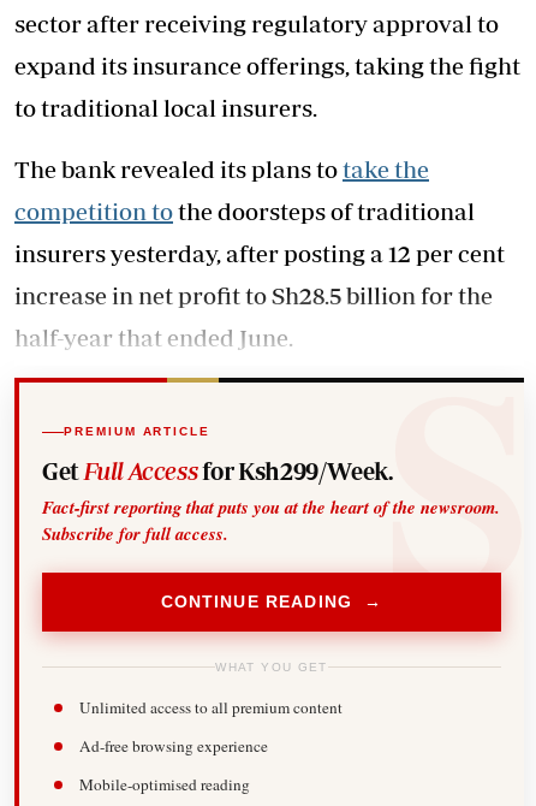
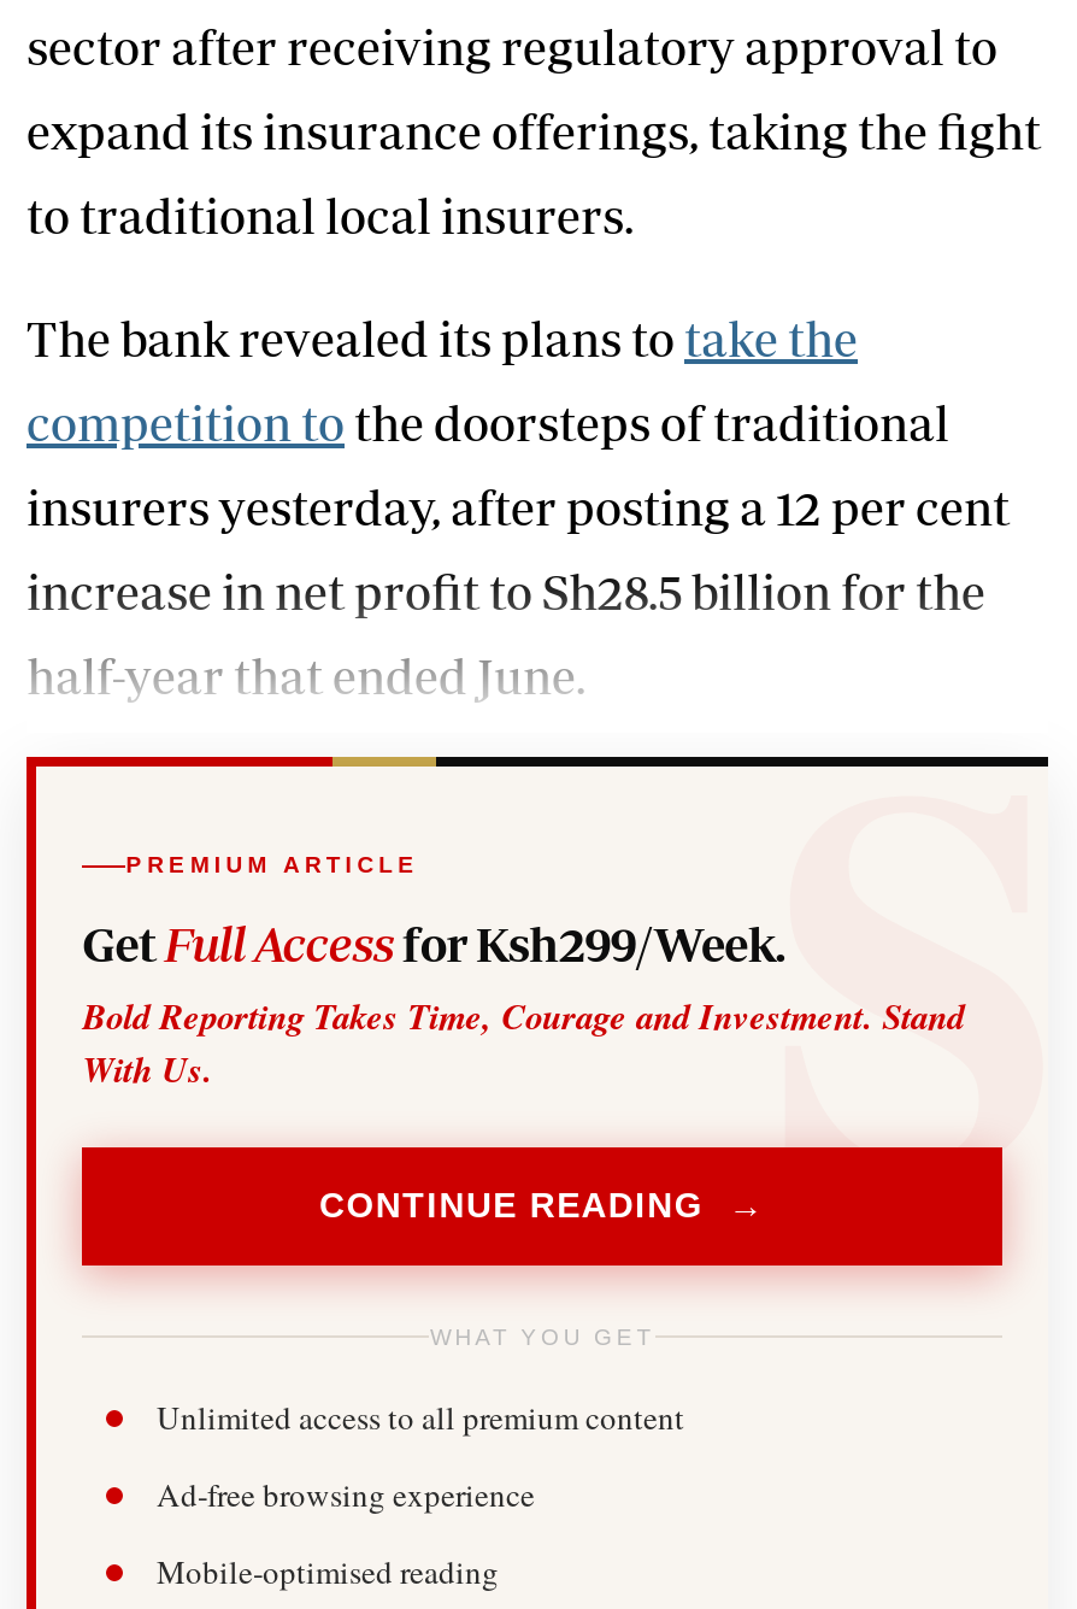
- Fact-first reporting that puts you at the heart of the newsroom.
- Subscribe for full access.
+ Bold Reporting Takes Time, Courage and Investment. Stand
+ With Us.
